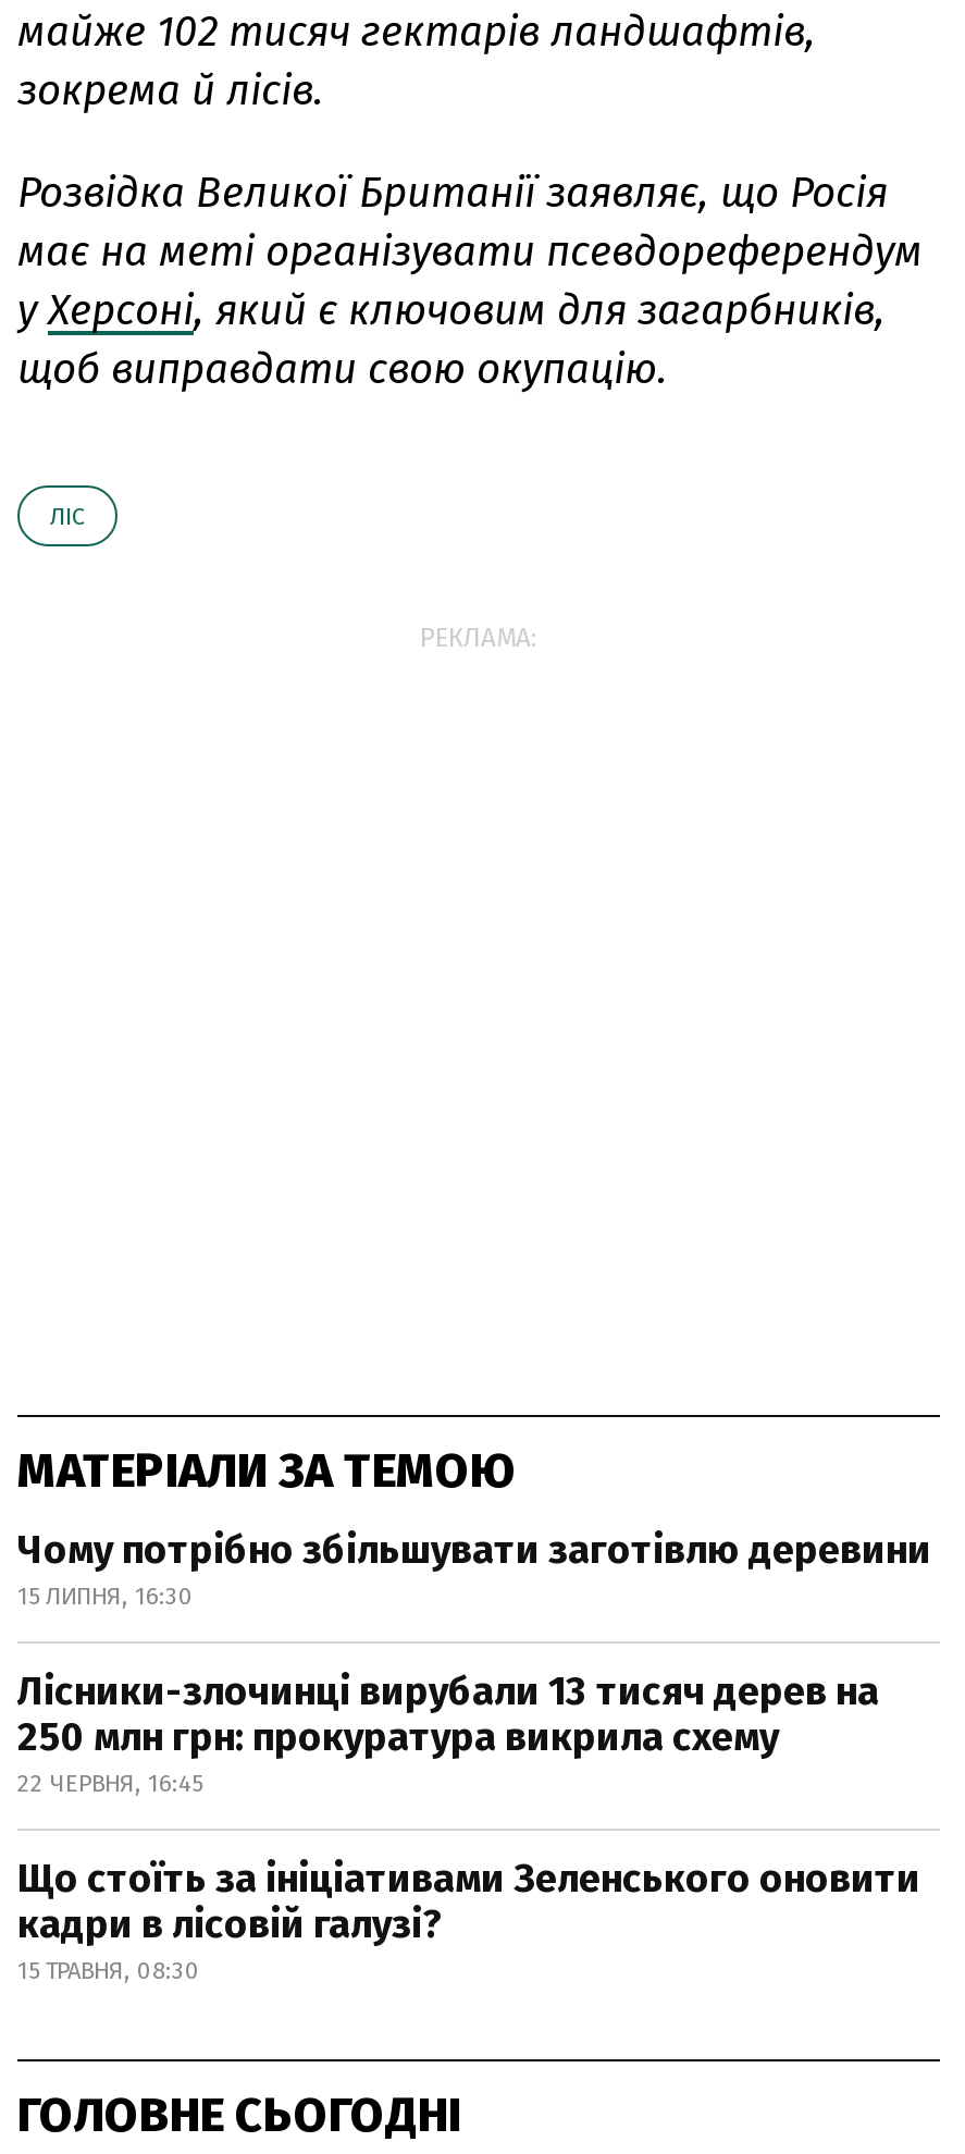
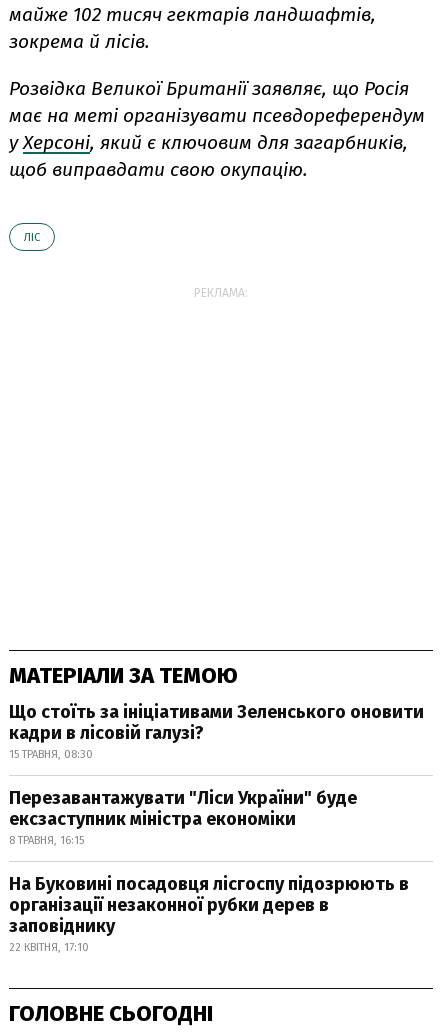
- Чому потрібно збільшувати заготівлю деревини
- 15 ЛИПНЯ, 16:30
- Лісники-злочинці вирубали 13 тисяч дерев на
- 250 млн грн: прокуратура викрила схему
- 22 ЧЕРВНЯ, 16:45

moved up: Що стоїть за ініціативами Зеленського оновити | кадри в лісовій галузі? | 15 ТРАВНЯ, 08:30

+ Перезавантажувати "Ліси України" буде
+ ексзаступник міністра економіки
+ 8 ТРАВНЯ, 16:15
+ На Буковині посадовця лісгоспу підозрюють в
+ організації незаконної рубки дерев в
+ заповіднику
+ 22 КВІТНЯ, 17:10
